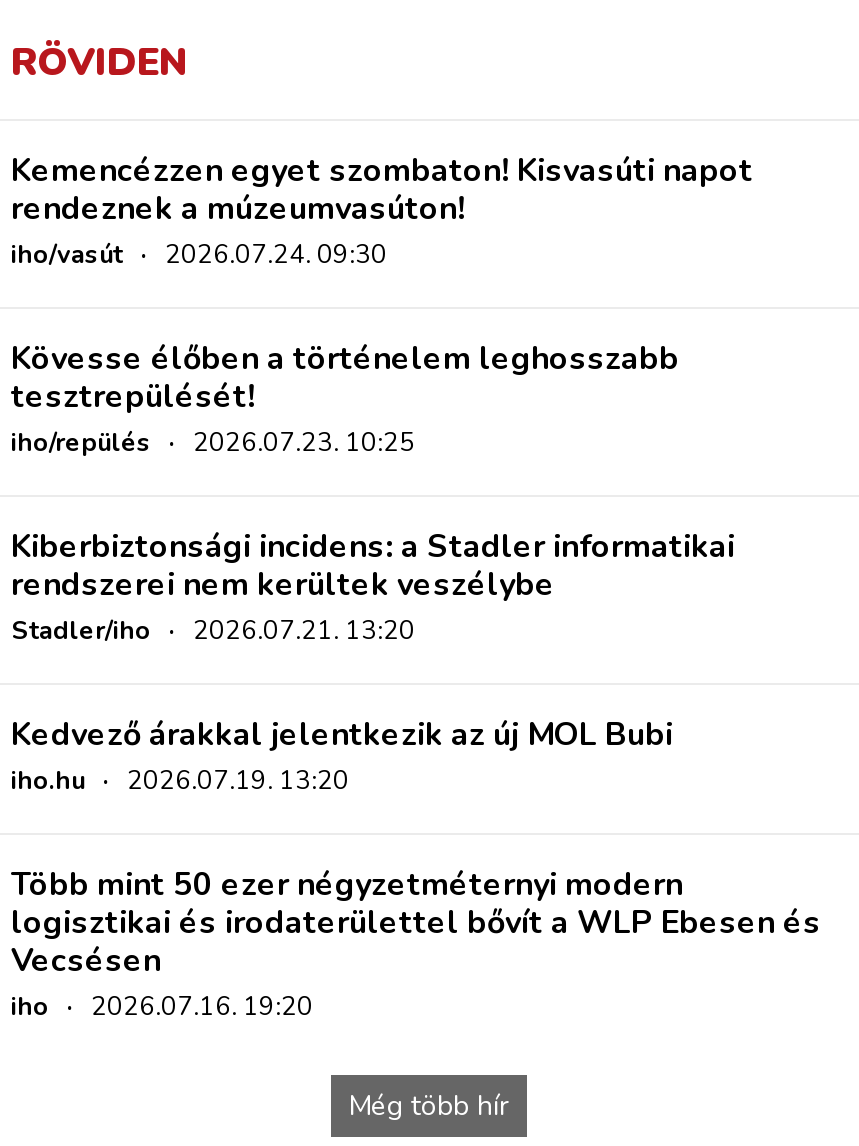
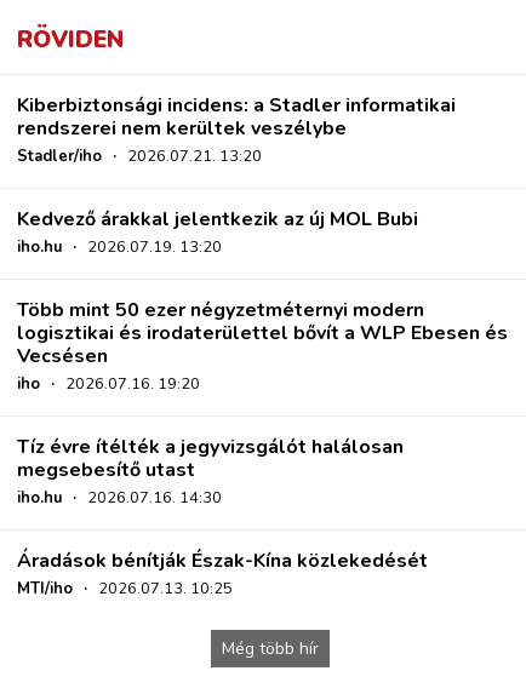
- Kemencézzen egyet szombaton! Kisvasúti napot
- rendeznek a múzeumvasúton!
- iho/vasút · 2026.07.24. 09:30
- Kövesse élőben a történelem leghosszabb
- tesztrepülését!
- iho/repülés · 2026.07.23. 10:25

moved up: Kiberbiztonsági incidens: a Stadler informatikai | rendszerei nem kerültek veszélybe | Stadler/iho · 2026.07.21. 13:20 | ... | Vecsésen | iho · 2026.07.16. 19:20

+ Tíz évre ítélték a jegyvizsgálót halálosan
+ megsebesítő utast
+ iho.hu · 2026.07.16. 14:30
+ Áradások bénítják Észak-Kína közlekedését
+ MTI/iho · 2026.07.13. 10:25
